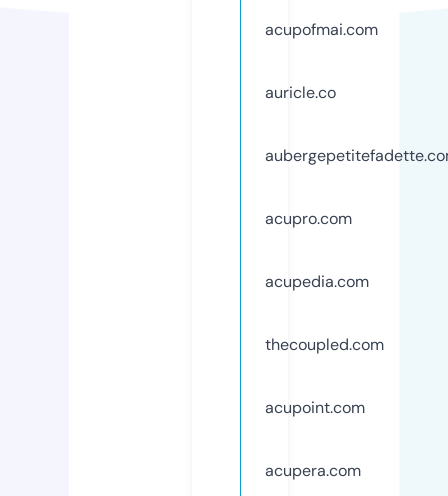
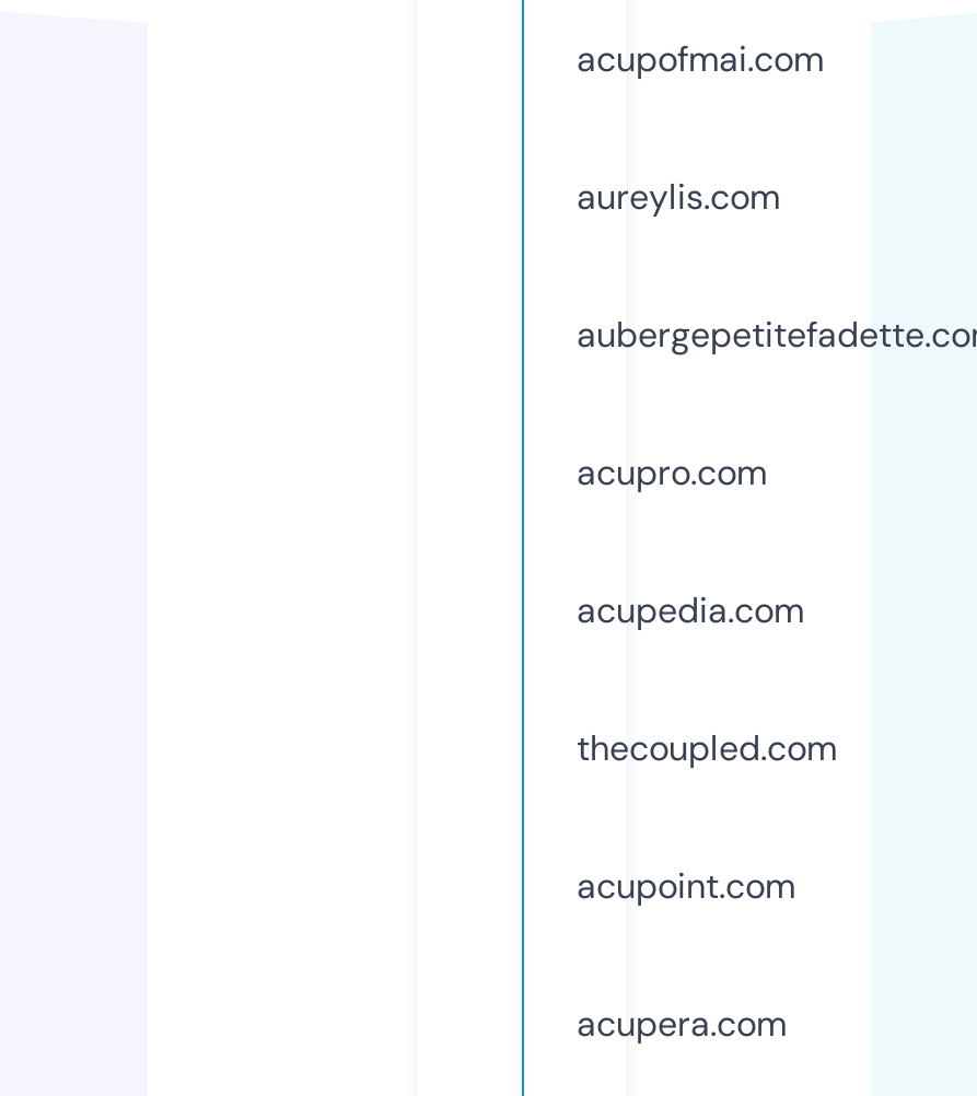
- auricle.co
+ aureylis.com
